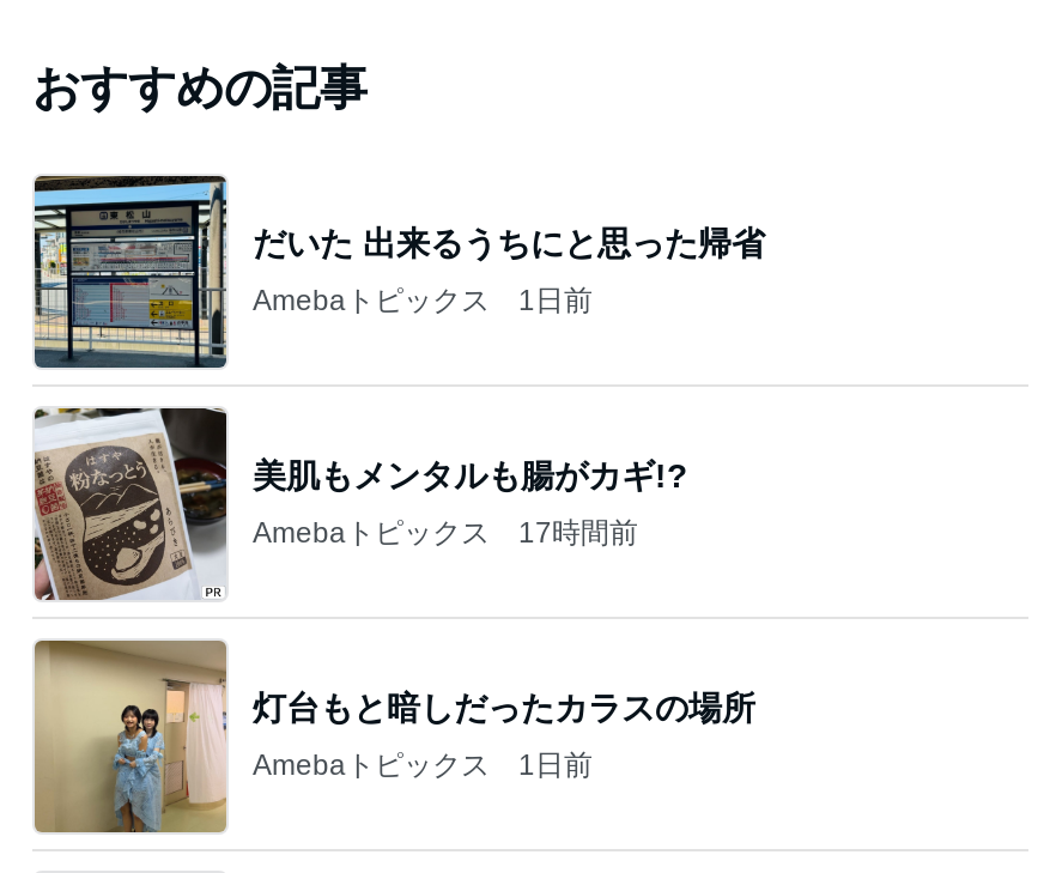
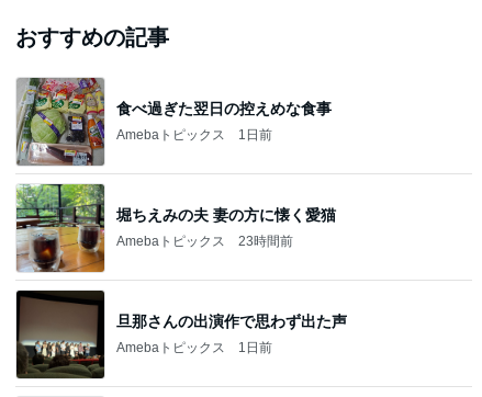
- [image]
- だいた 出来るうちにと思った帰省
+ [image]
+ 食べ過ぎた翌日の控えめな食事

- [image]
- 美肌もメンタルも腸がカギ!?
+ [image]
+ 堀ちえみの夫 妻の方に懐く愛猫

- Amebaトピックス 17時間前
+ Amebaトピックス 23時間前

- [image]
- 灯台もと暗しだったカラスの場所
+ [image]
+ 旦那さんの出演作で思わず出た声
